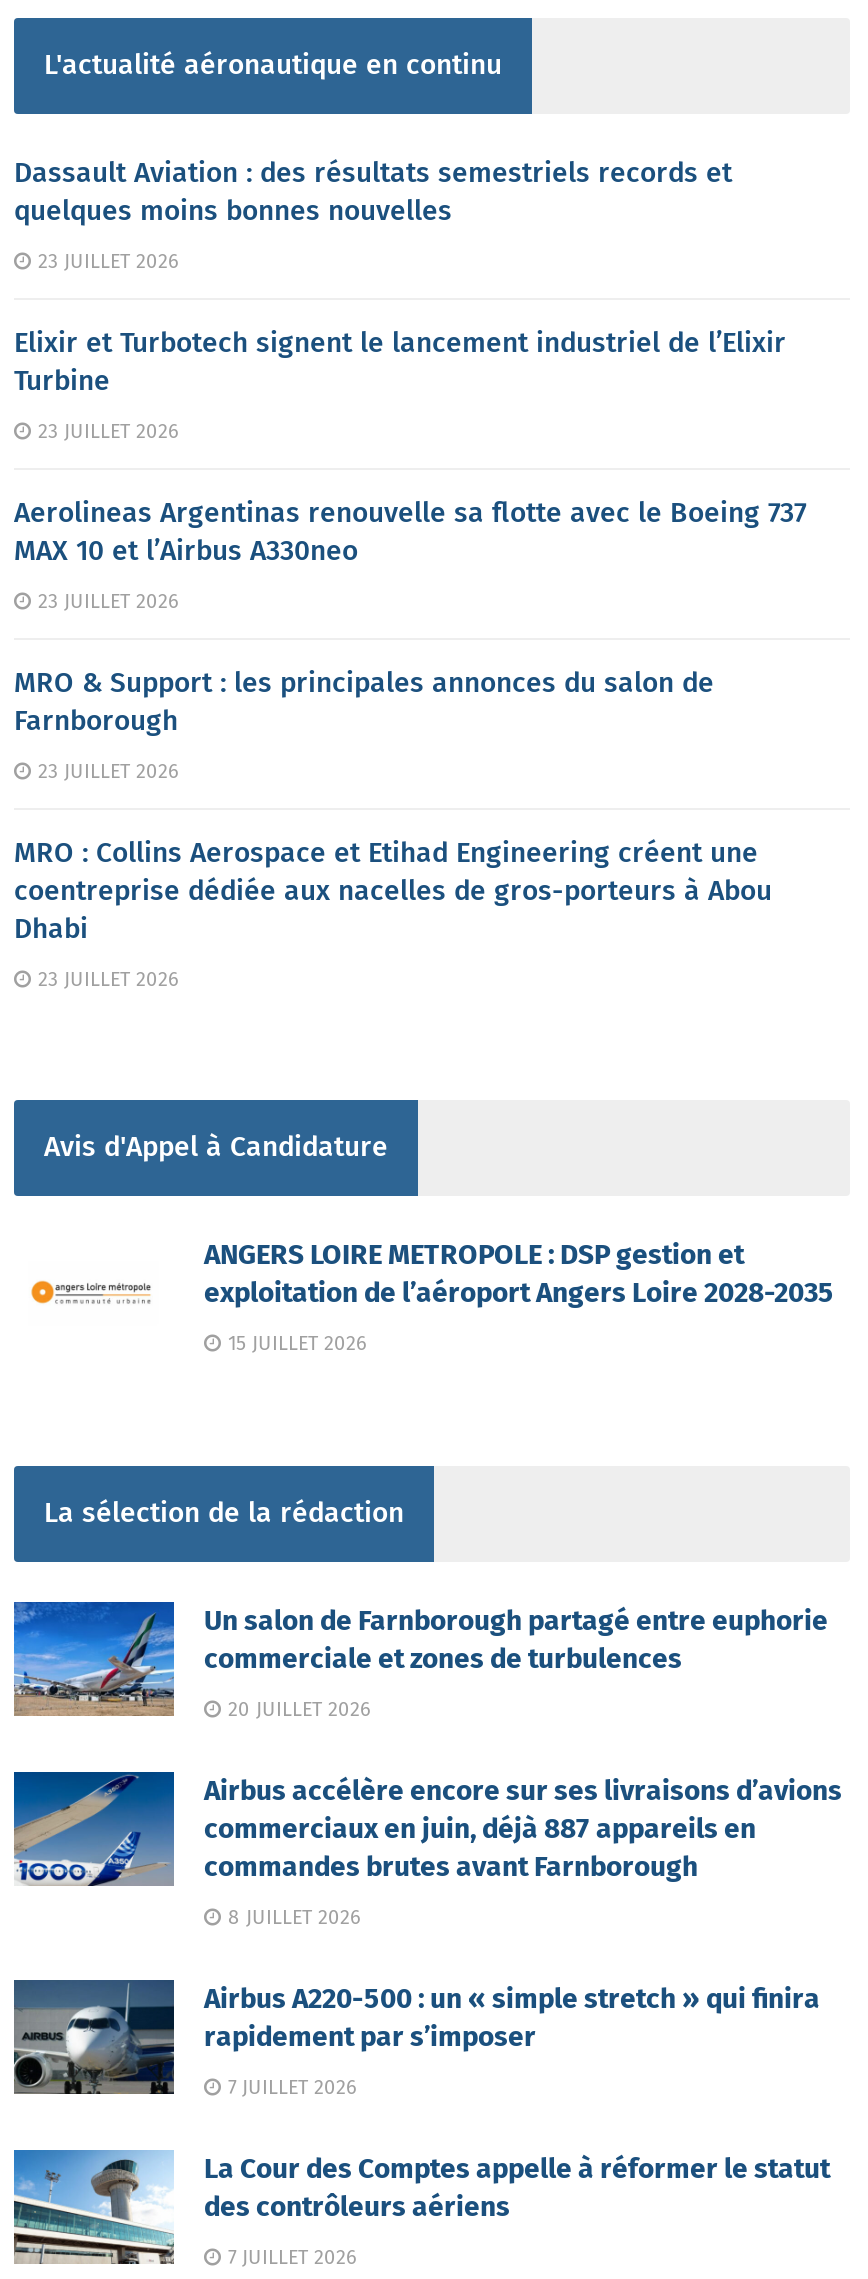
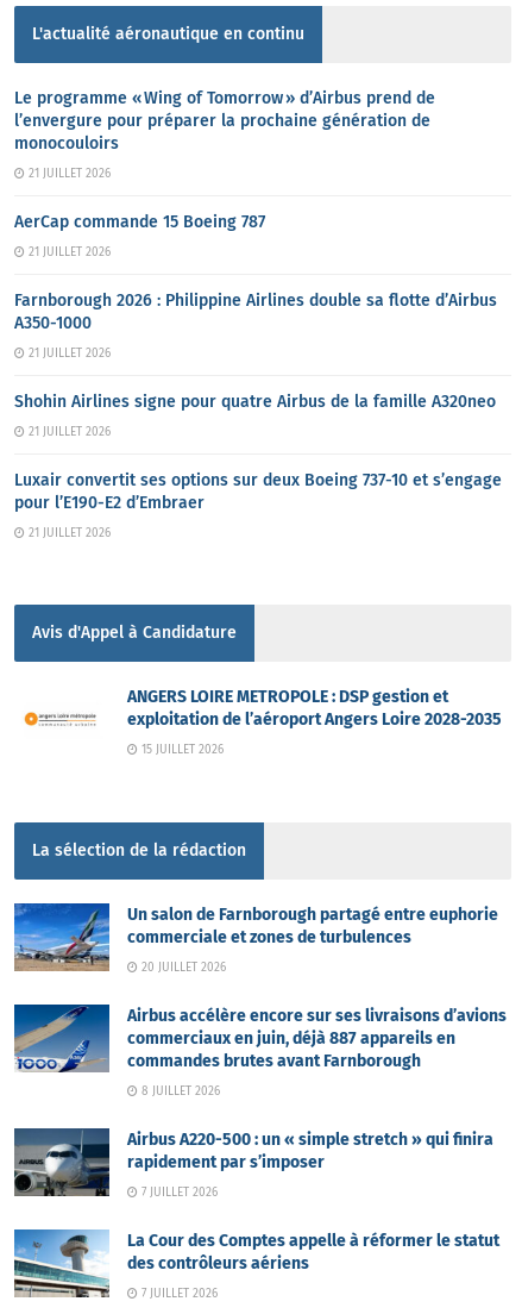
- Dassault Aviation : des résultats semestriels records et
- quelques moins bonnes nouvelles
+ Le programme « Wing of Tomorrow » d’Airbus prend de
+ l’envergure pour préparer la prochaine génération de
+ monocouloirs

- 23 JUILLET 2026
+ 21 JUILLET 2026

- Elixir et Turbotech signent le lancement industriel de l’Elixir
- Turbine
+ AerCap commande 15 Boeing 787

- 23 JUILLET 2026
+ 21 JUILLET 2026

- Aerolineas Argentinas renouvelle sa flotte avec le Boeing 737
- MAX 10 et l’Airbus A330neo
+ Farnborough 2026 : Philippine Airlines double sa flotte d’Airbus
+ A350-1000

- 23 JUILLET 2026
+ 21 JUILLET 2026

- MRO & Support : les principales annonces du salon de
- Farnborough
+ Shohin Airlines signe pour quatre Airbus de la famille A320neo

- 23 JUILLET 2026
+ 21 JUILLET 2026

- MRO : Collins Aerospace et Etihad Engineering créent une
- coentreprise dédiée aux nacelles de gros-porteurs à Abou
- Dhabi
+ Luxair convertit ses options sur deux Boeing 737-10 et s’engage
+ pour l’E190-E2 d’Embraer

- 23 JUILLET 2026
+ 21 JUILLET 2026
